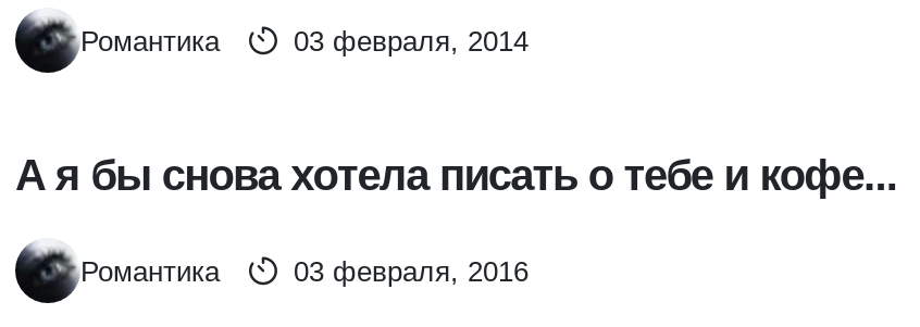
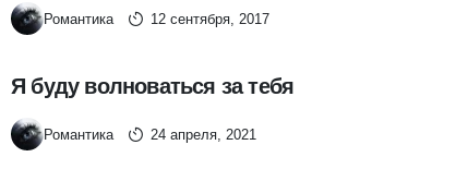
- 03 февраля, 2014
+ 12 сентября, 2017

- А я бы снова хотела писать о тебе и кофе...
+ Я буду волноваться за тебя

- 03 февраля, 2016
+ 24 апреля, 2021
